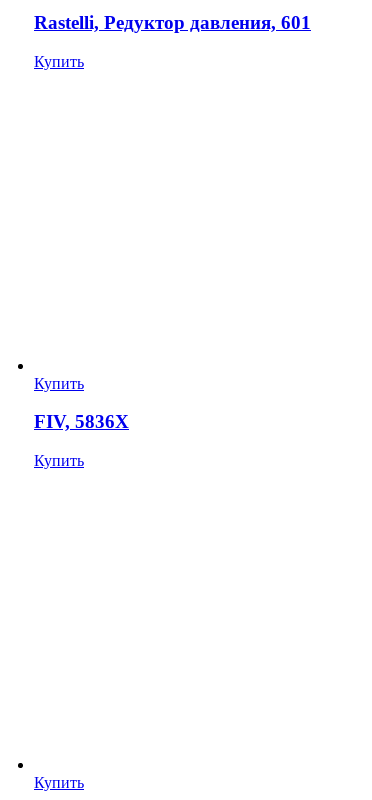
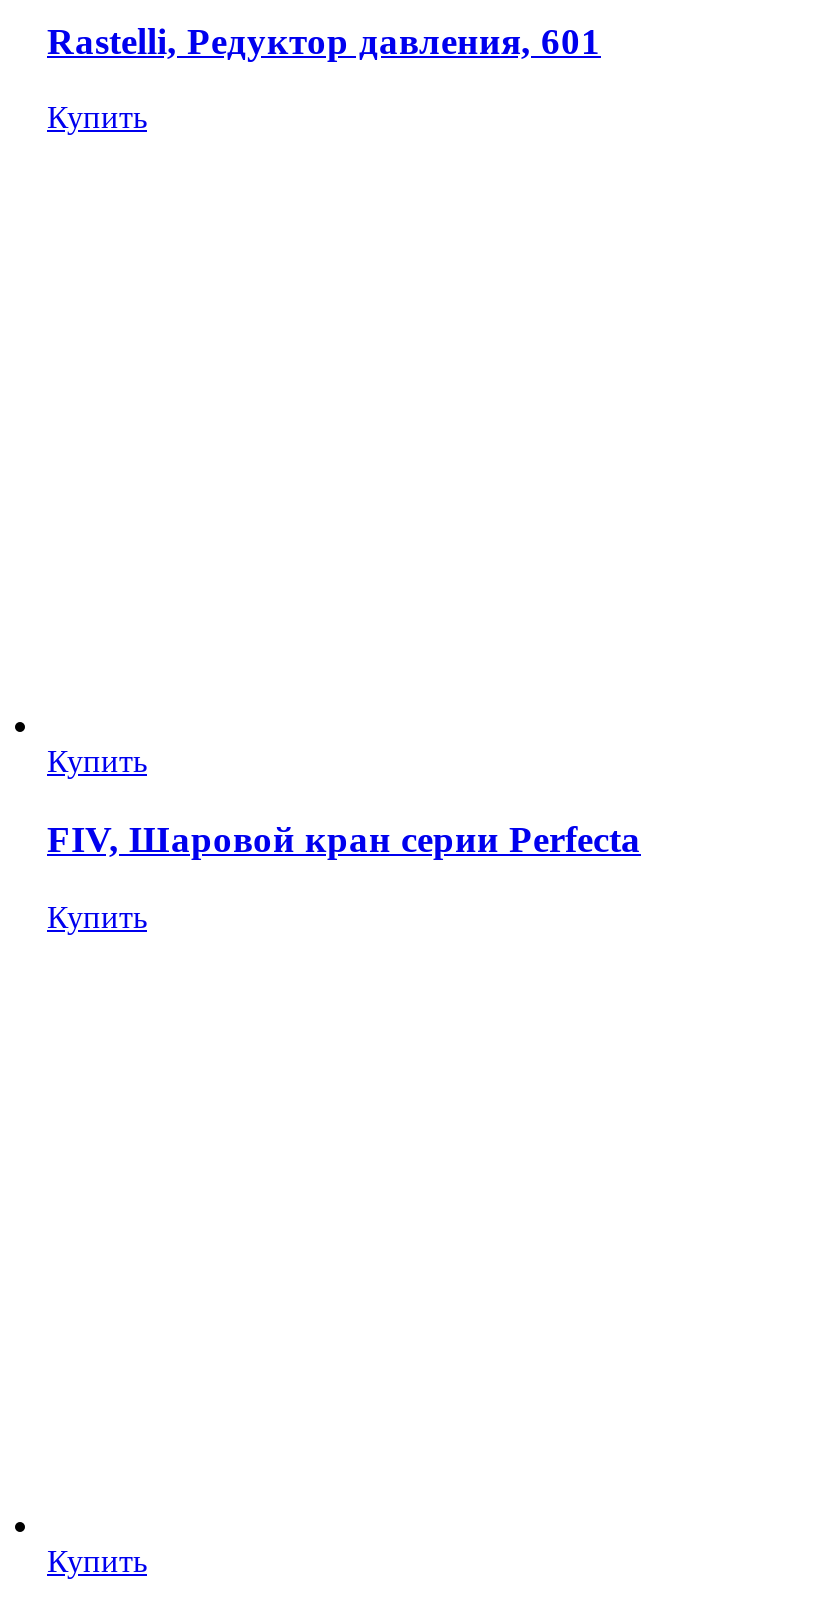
- FIV, 5836X
+ FIV, Шаровой кран серии Perfecta
